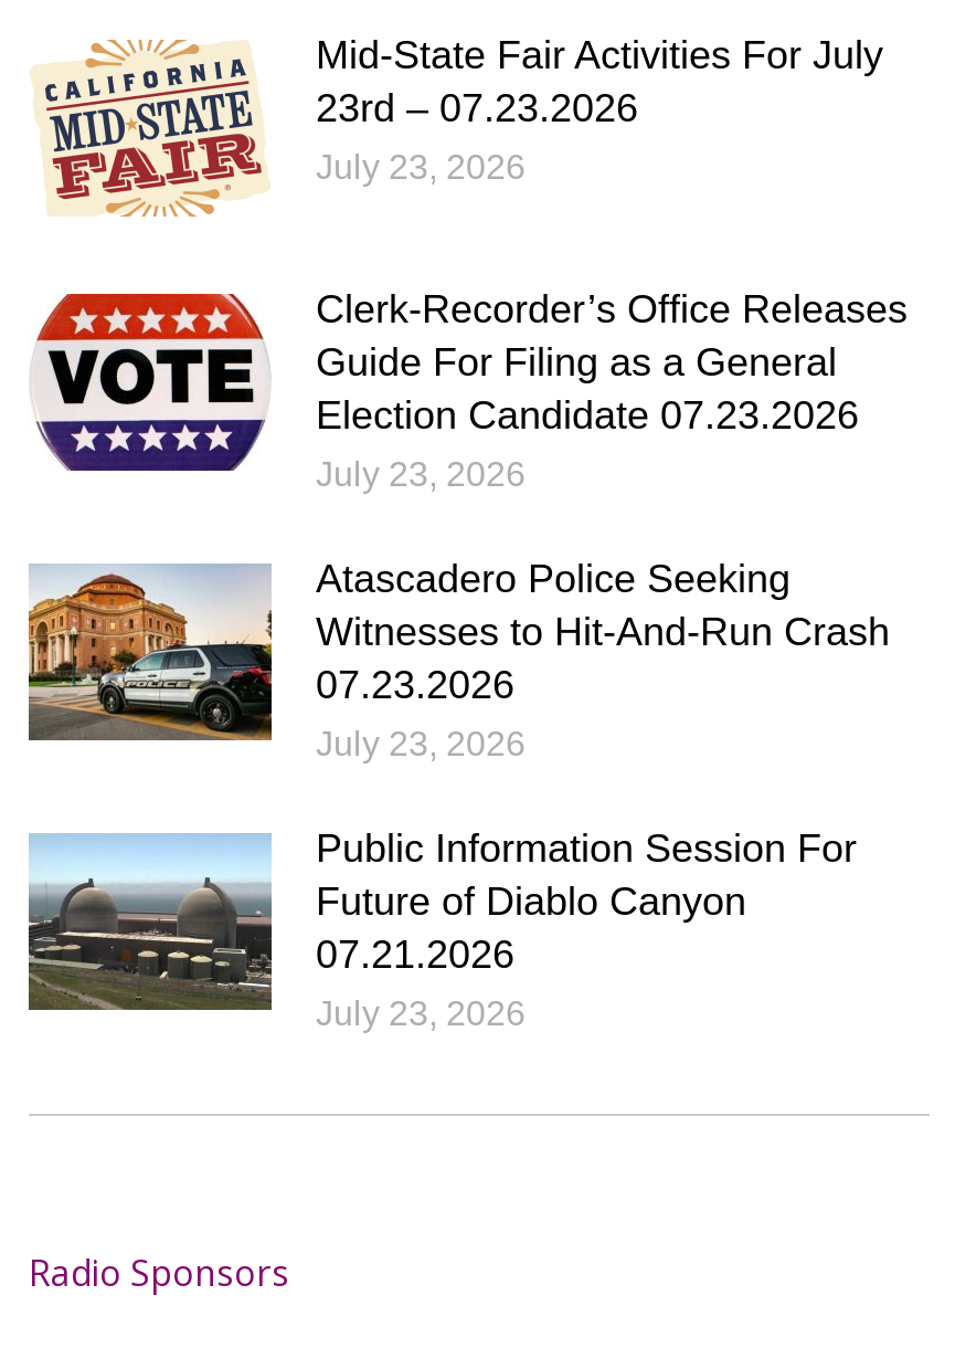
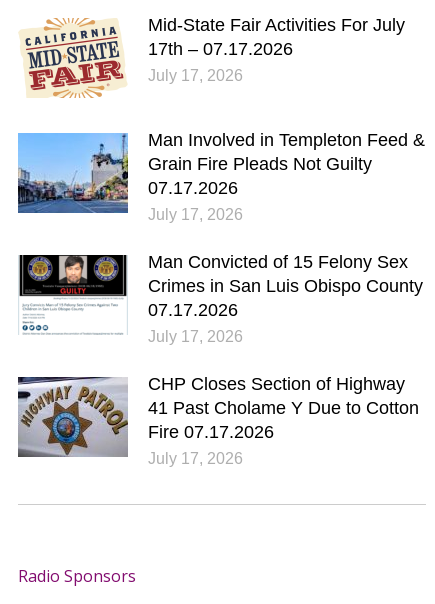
- 23rd – 07.23.2026
- July 23, 2026
+ 17th – 07.17.2026
+ July 17, 2026

- [image]
- Clerk-Recorder’s Office Releases
- Guide For Filing as a General
- Election Candidate 07.23.2026
- July 23, 2026
+ [image]
+ Man Involved in Templeton Feed &
+ Grain Fire Pleads Not Guilty
+ 07.17.2026
+ July 17, 2026

- [image]
- Atascadero Police Seeking
- Witnesses to Hit-And-Run Crash
- 07.23.2026
- July 23, 2026
+ [image]
+ Man Convicted of 15 Felony Sex
+ Crimes in San Luis Obispo County
+ 07.17.2026
+ July 17, 2026

- [image]
- Public Information Session For
- Future of Diablo Canyon
- 07.21.2026
- July 23, 2026
+ [image]
+ CHP Closes Section of Highway
+ 41 Past Cholame Y Due to Cotton
+ Fire 07.17.2026
+ July 17, 2026
